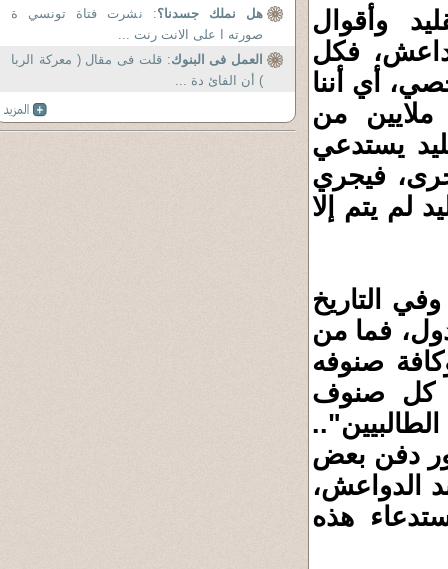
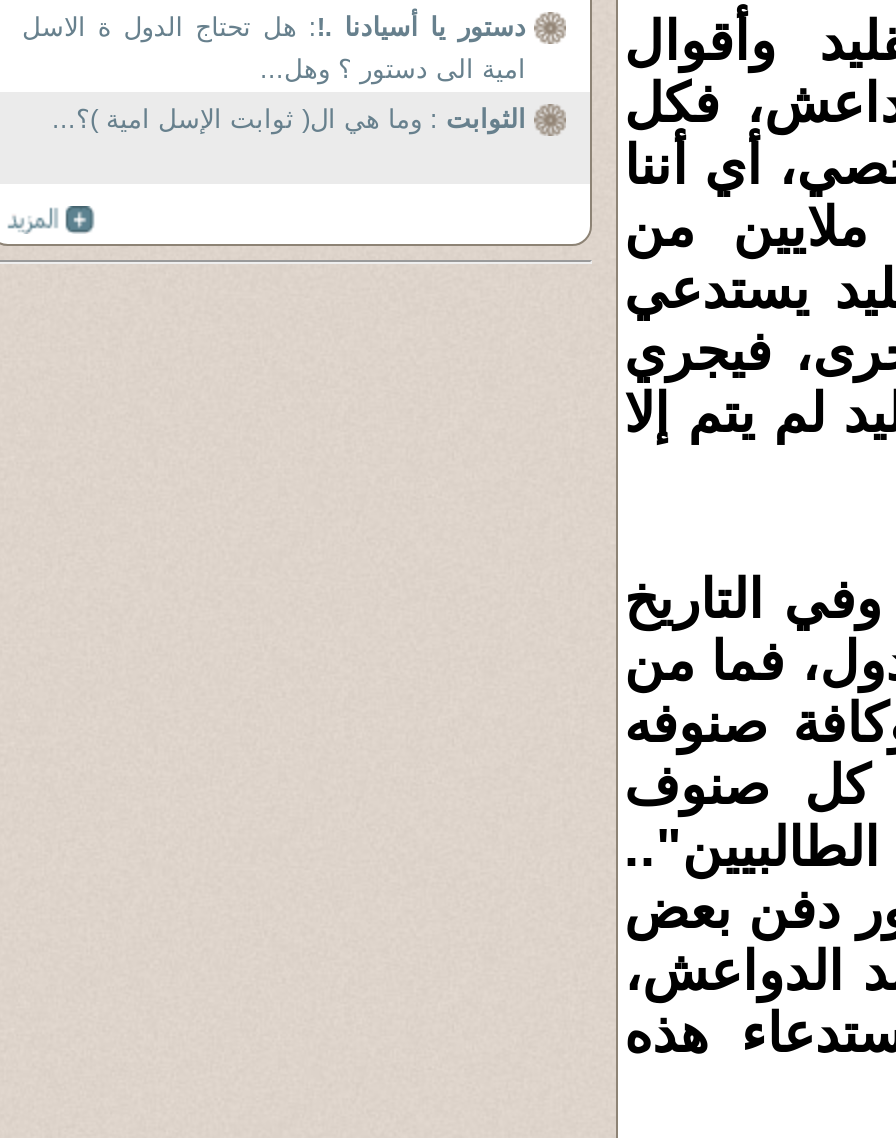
- هل نملك جسدنا؟: نشرت فتاة تونسي ة
- صورته ا على الانت رنت ...
+ دستور يا أسيادنا .!: هل تحتاج الدول ة الاسل
+ امية الى دستور ؟ وهل...

- العمل فى البنوك: قلت فى مقال ( معركة الربا
- ) أن الفائ دة ...
+ الثوابت: وما هي ال( ثوابت الإسل امية )؟...
